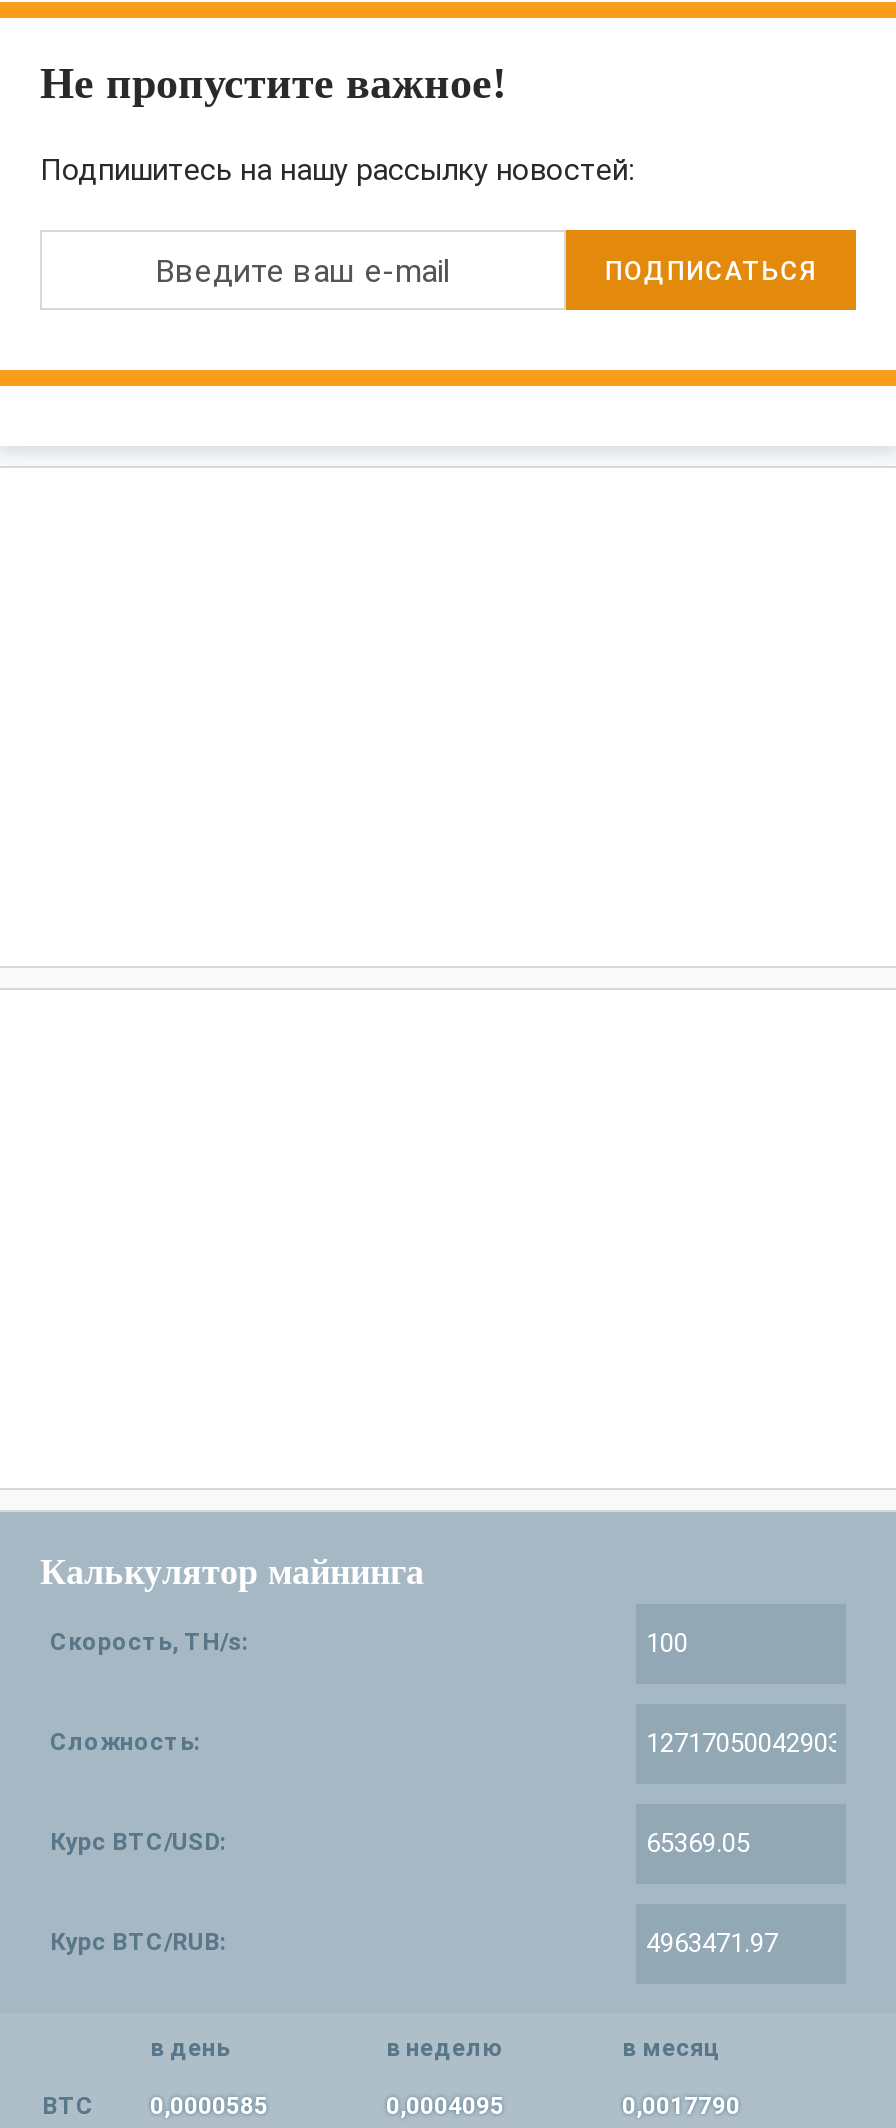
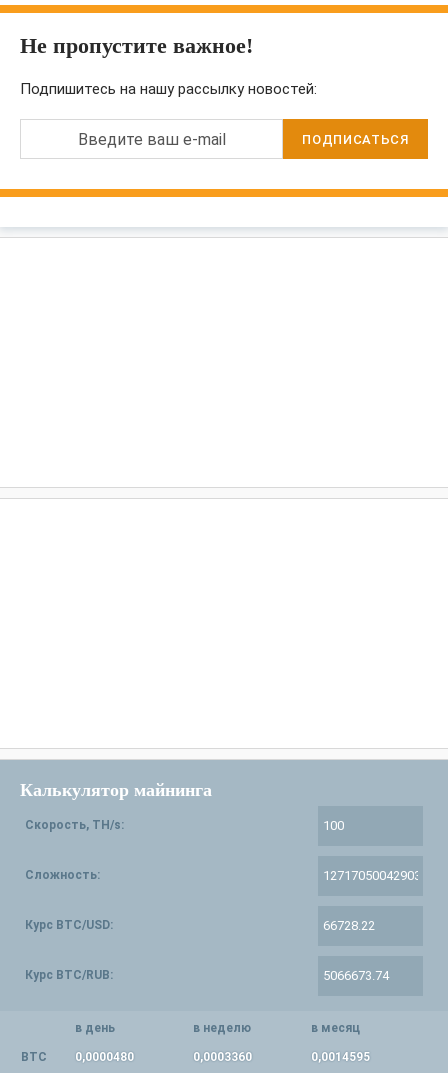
- BTC 0,0000585
+ BTC 0,0000480

- 0,0004095
+ 0,0003360

- 0,0017790
+ 0,0014595
